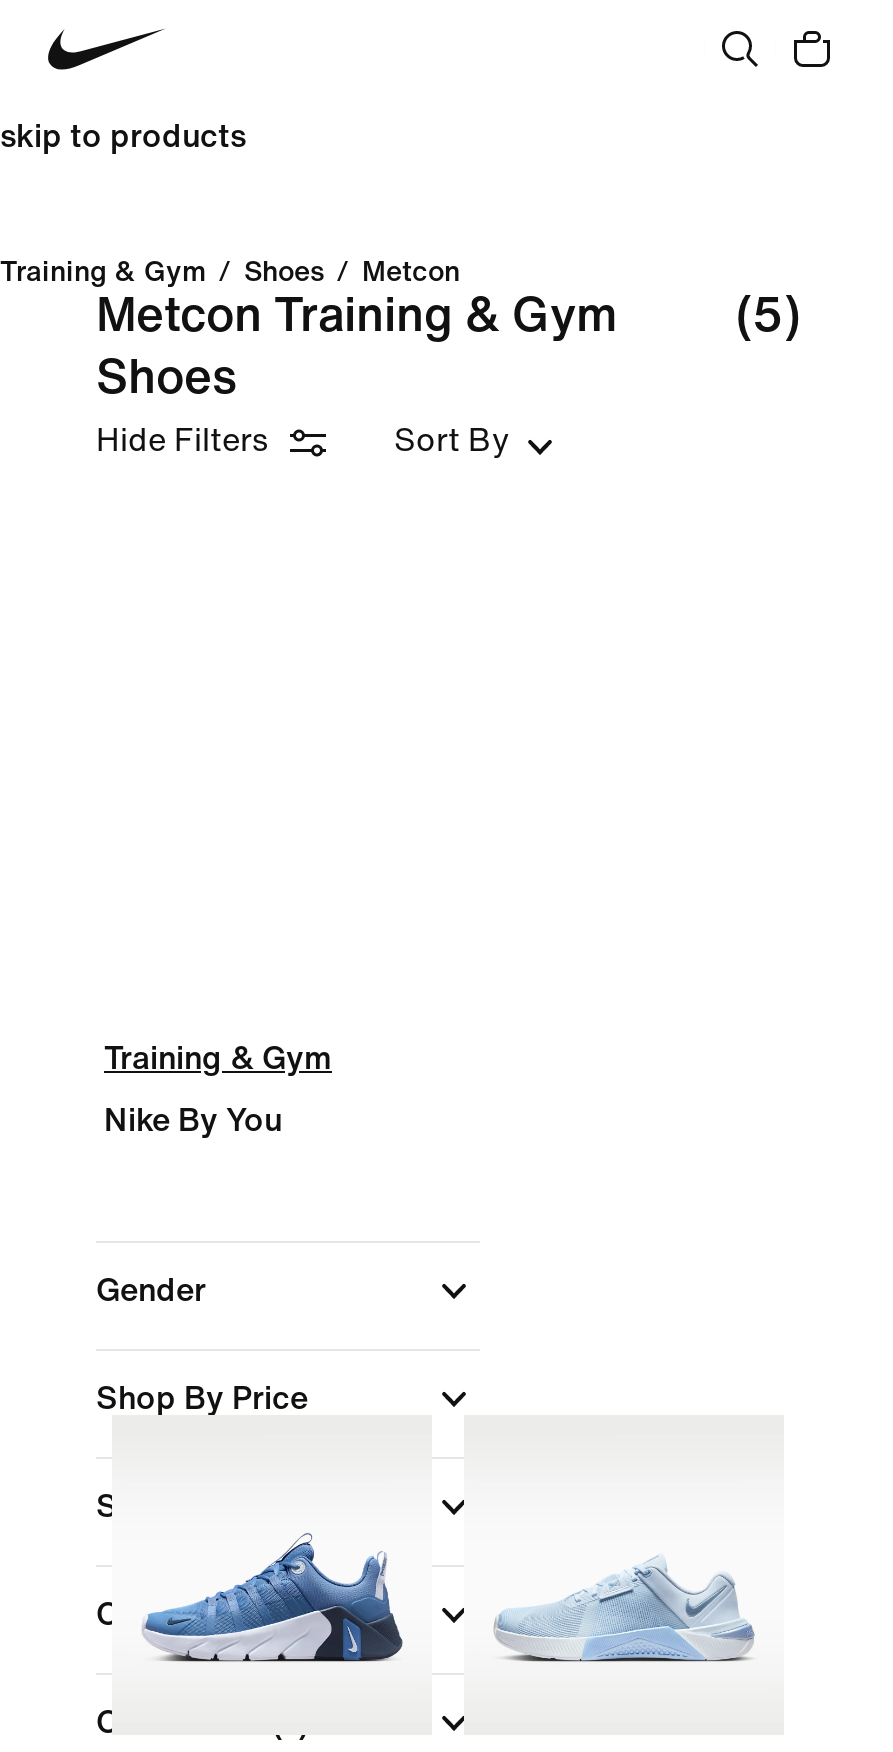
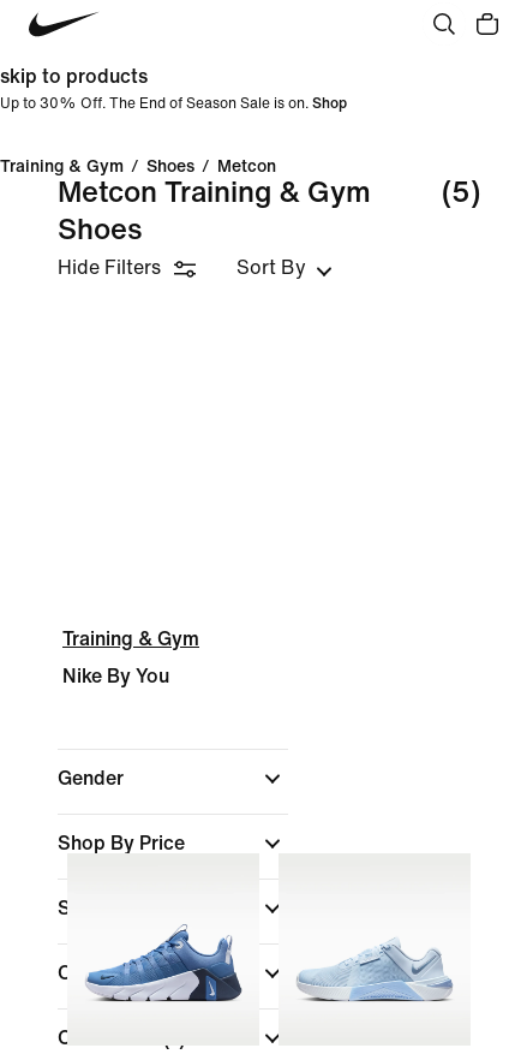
+ Up to 30% Off. The End of Season Sale is on. Shop
